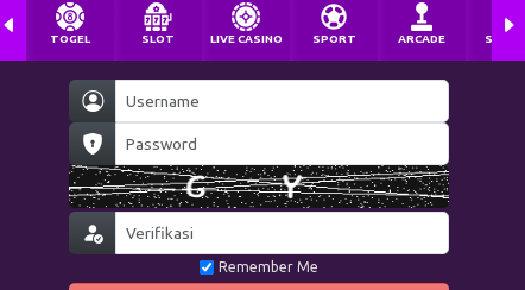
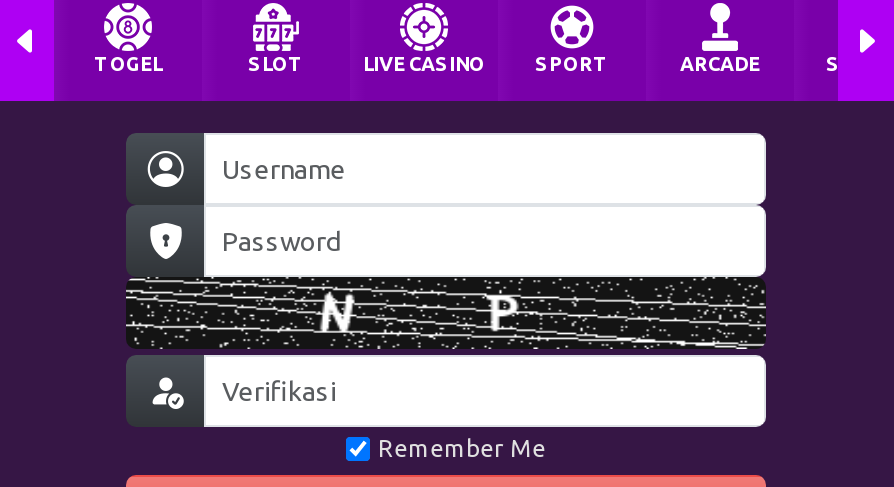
- [image]
+ [image]
